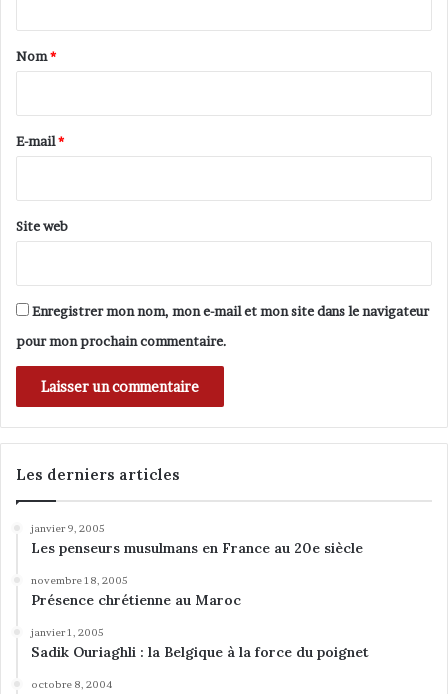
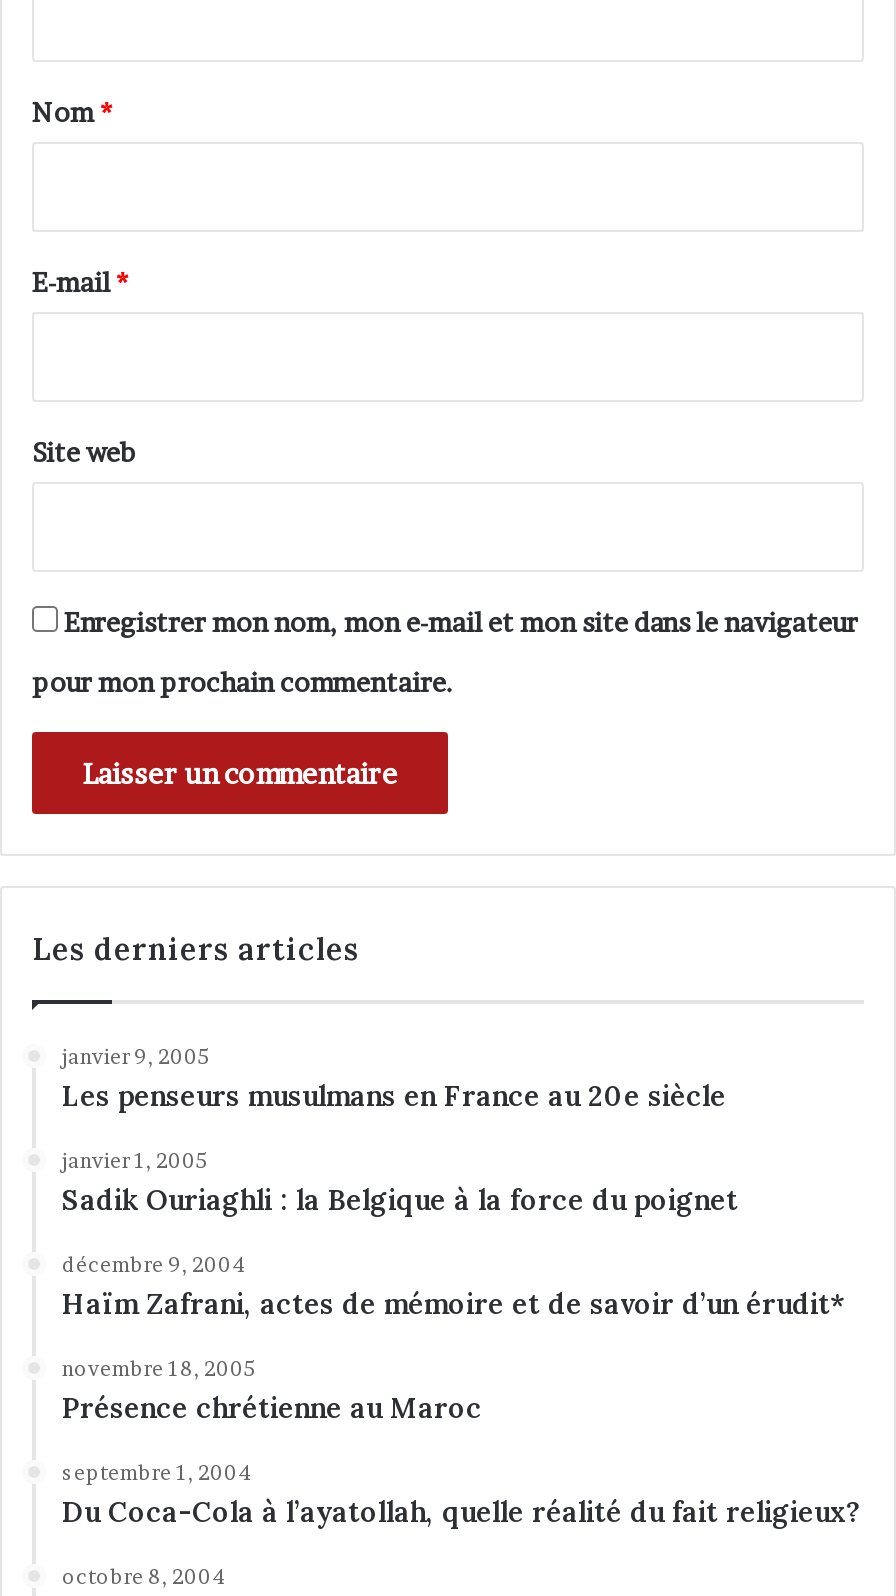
+ décembre 9, 2004
+ Haïm Zafrani, actes de mémoire et de savoir d’un érudit*

+ septembre 1, 2004
+ Du Coca-Cola à l’ayatollah, quelle réalité du fait religieux?

moved up: janvier 1, 2005 | Sadik Ouriaghli : la Belgique à la force du poignet
